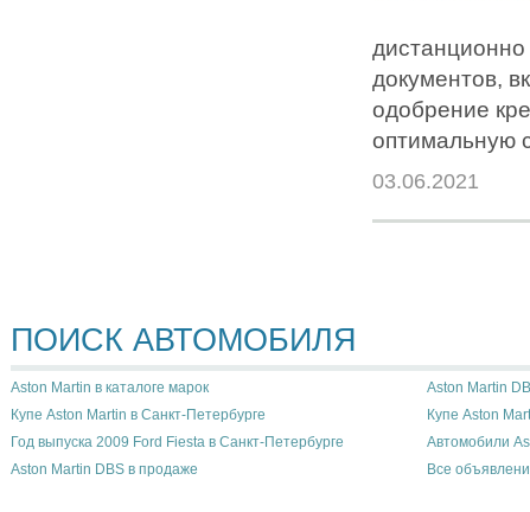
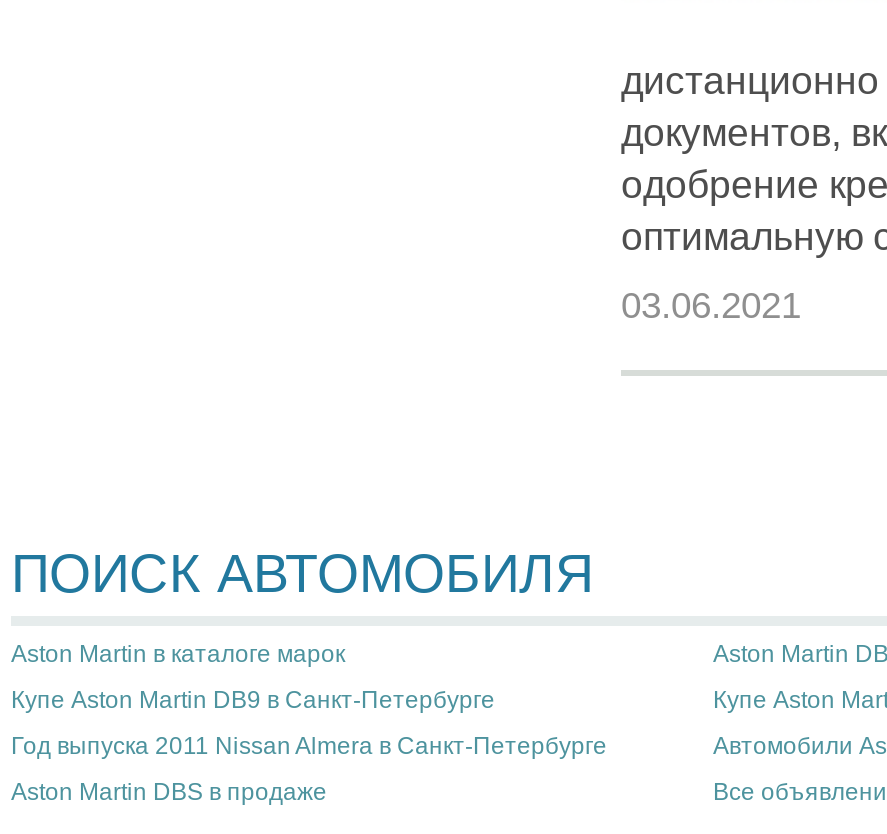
- Купе Aston Martin в Санкт-Петербурге
+ Купе Aston Martin DB9 в Санкт-Петербурге

- Год выпуска 2009 Ford Fiesta в Санкт-Петербурге
+ Год выпуска 2011 Nissan Almera в Санкт-Петербурге
